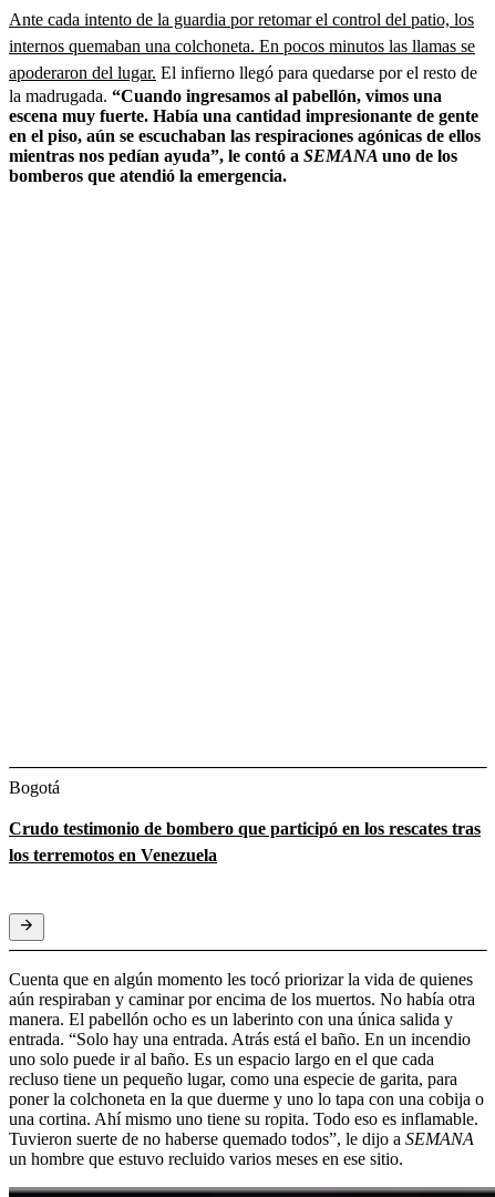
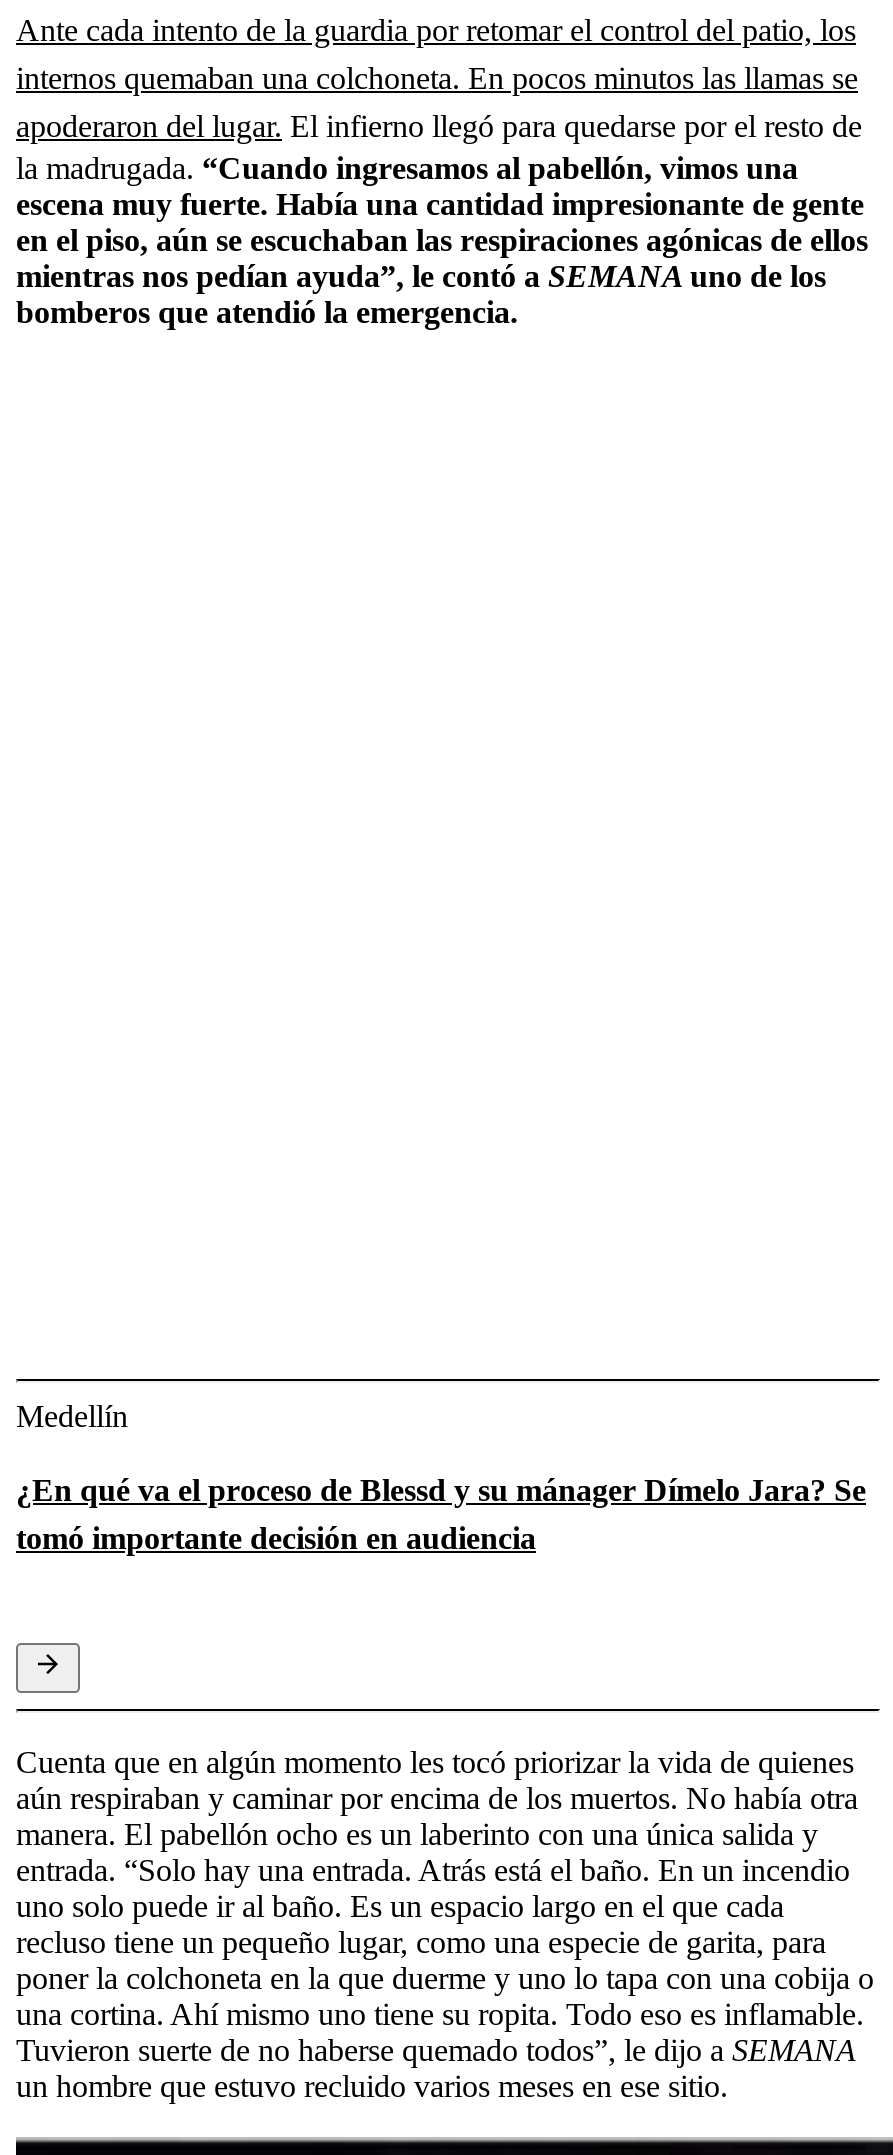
- Bogotá
+ Medellín

- Crudo testimonio de bombero que participó en los rescates tras
- los terremotos en Venezuela
+ ¿En qué va el proceso de Blessd y su mánager Dímelo Jara? Se
+ tomó importante decisión en audiencia
